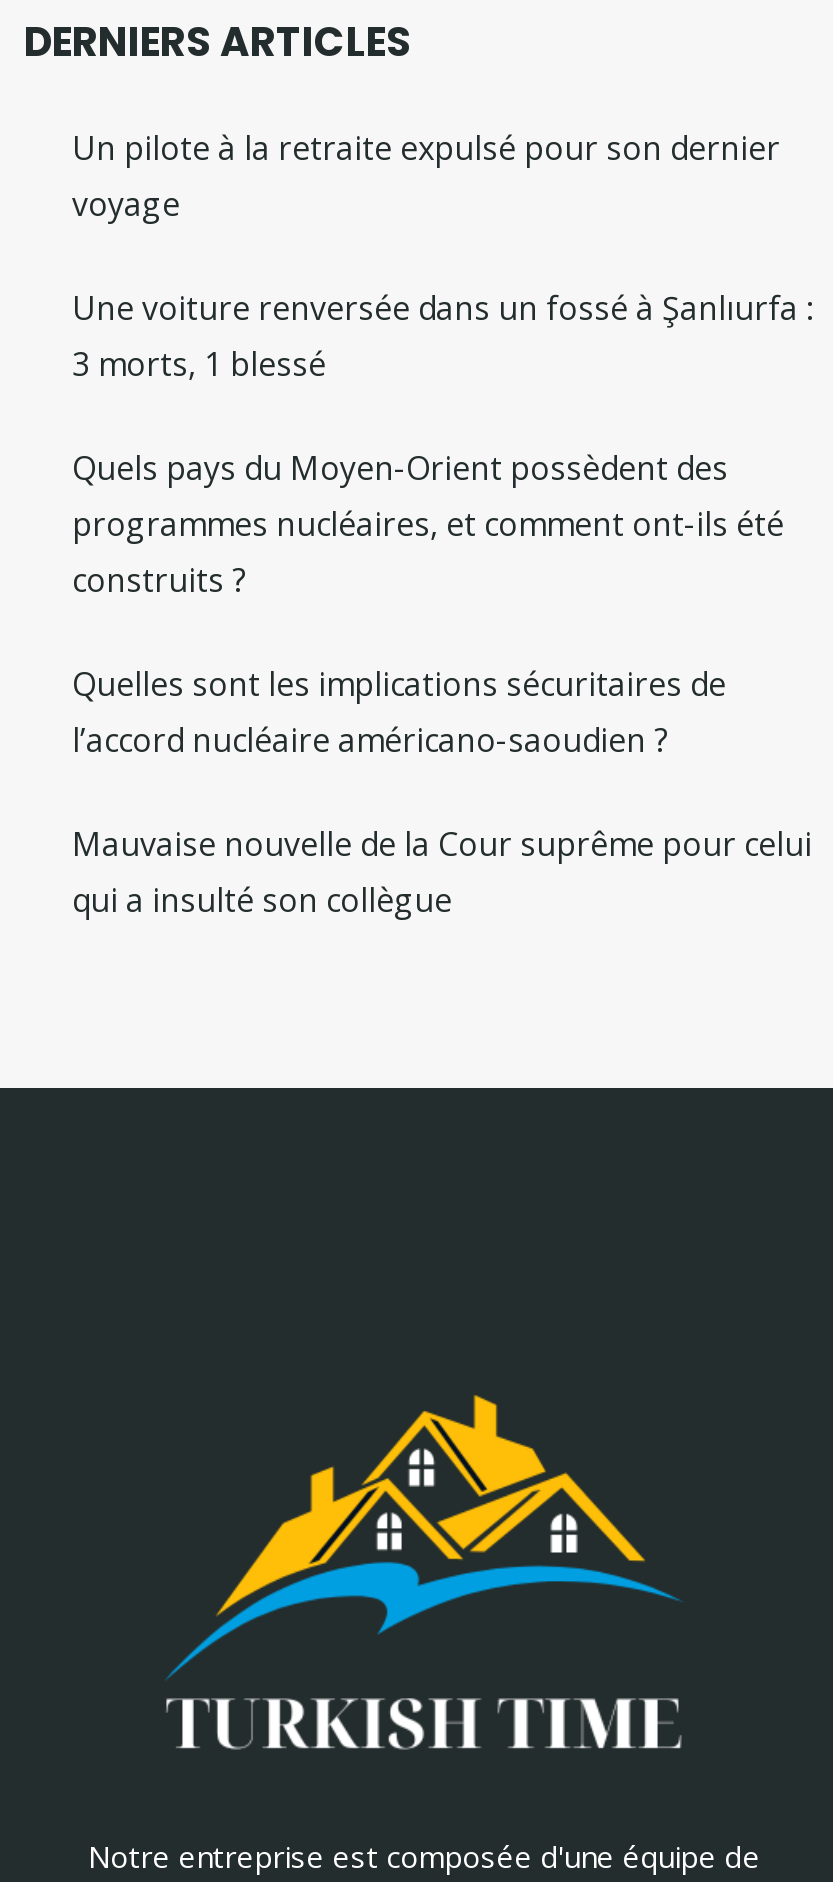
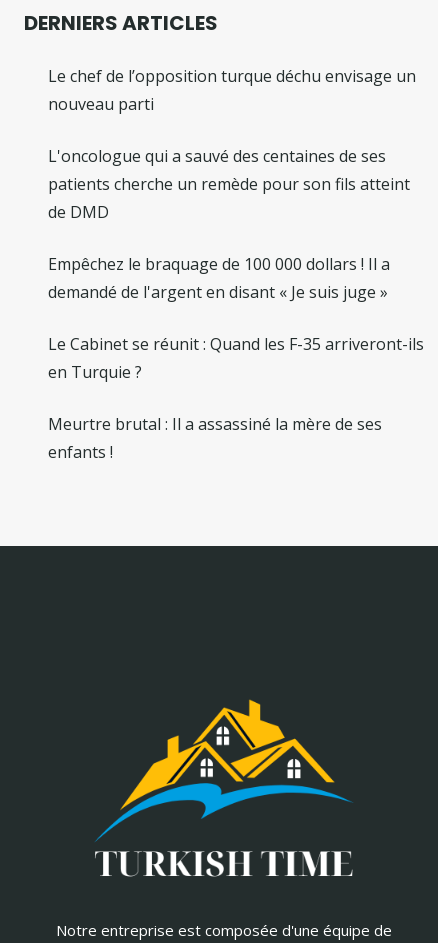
- Un pilote à la retraite expulsé pour son dernier
- voyage
+ Le chef de l’opposition turque déchu envisage un
+ nouveau parti

- Une voiture renversée dans un fossé à Şanlıurfa :
- 3 morts, 1 blessé
+ L'oncologue qui a sauvé des centaines de ses
+ patients cherche un remède pour son fils atteint
+ de DMD

- Quels pays du Moyen-Orient possèdent des
- programmes nucléaires, et comment ont-ils été
- construits ?
+ Empêchez le braquage de 100 000 dollars ! Il a
+ demandé de l'argent en disant « Je suis juge »

- Quelles sont les implications sécuritaires de
- l’accord nucléaire américano-saoudien ?
+ Le Cabinet se réunit : Quand les F-35 arriveront-ils
+ en Turquie ?

- Mauvaise nouvelle de la Cour suprême pour celui
- qui a insulté son collègue
+ Meurtre brutal : Il a assassiné la mère de ses
+ enfants !
